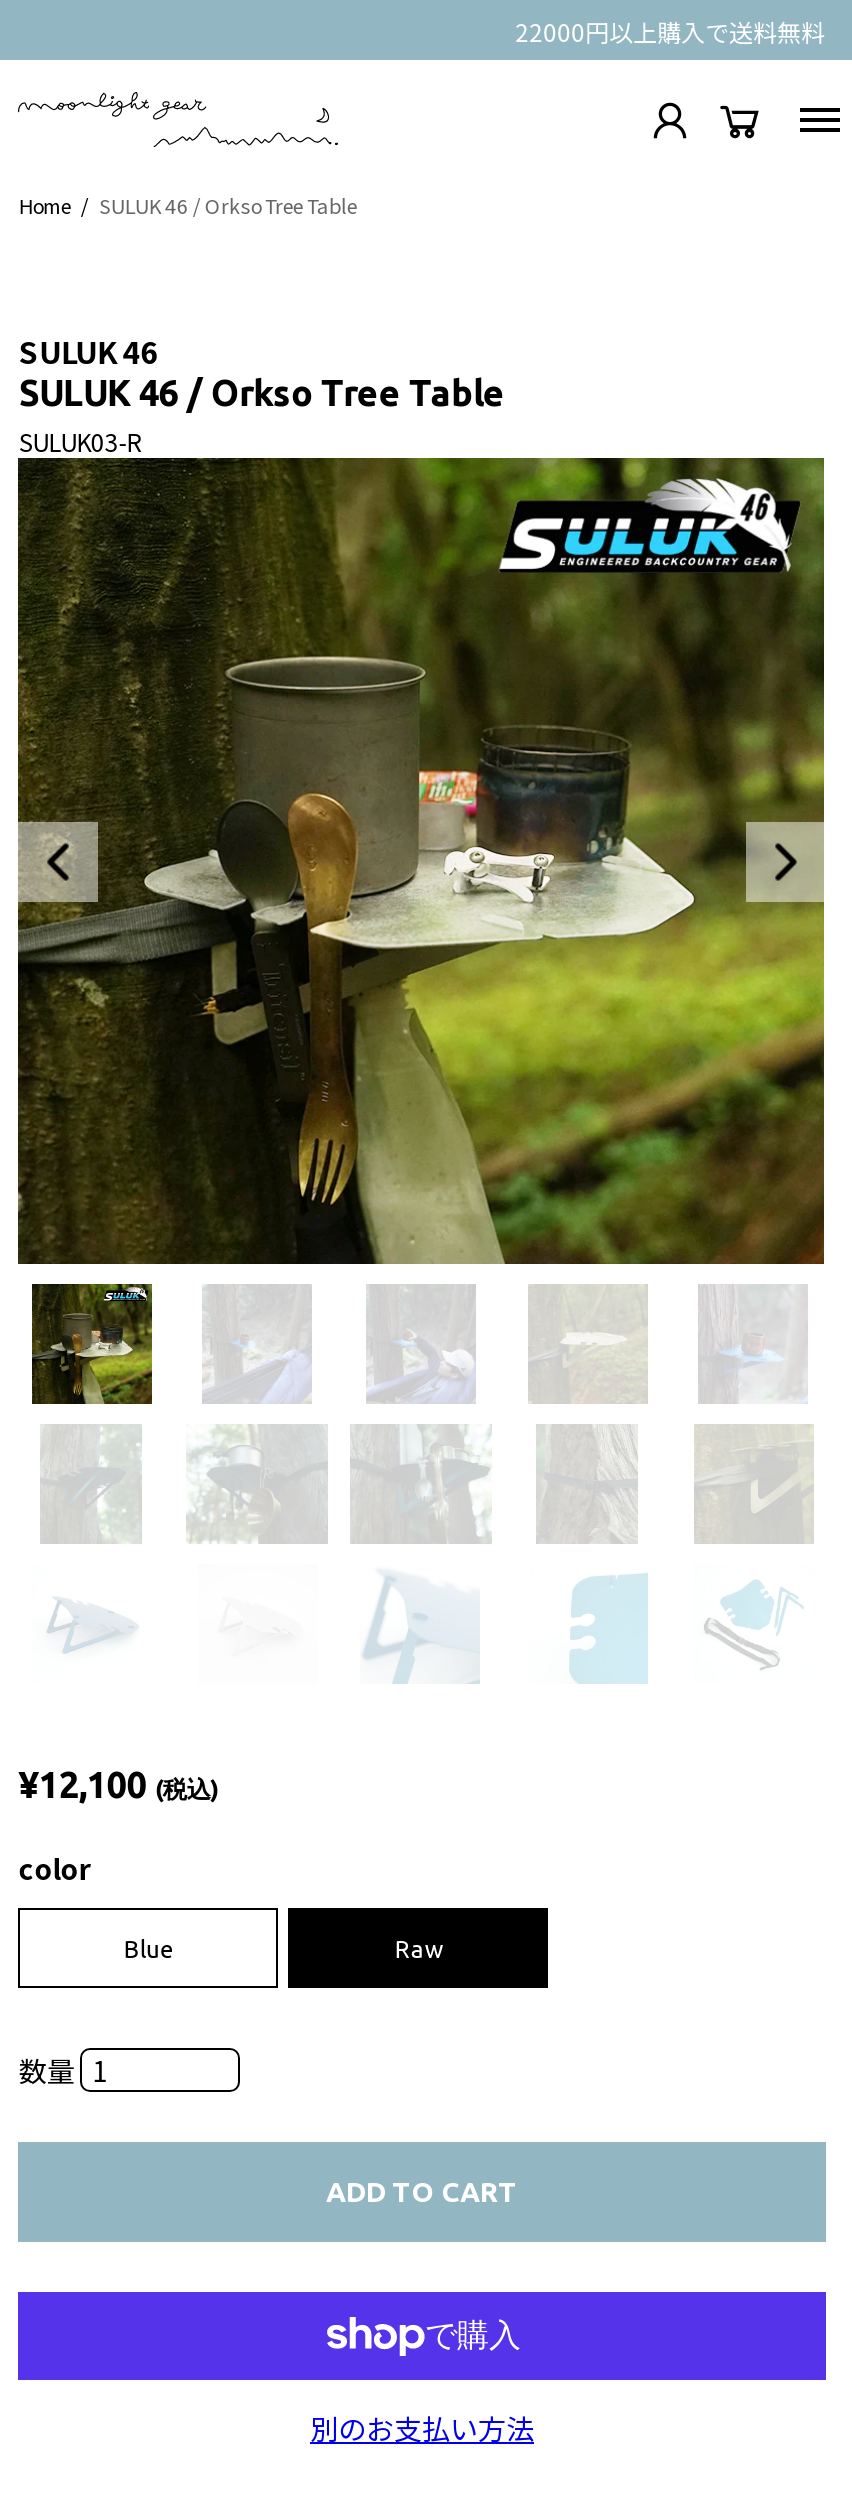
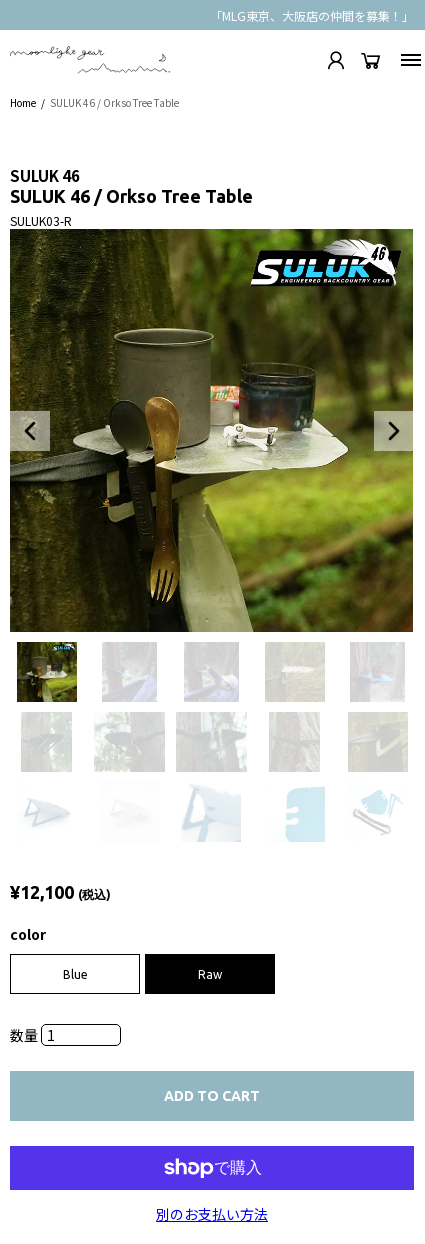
- 22000円以上購入で送料無料
+ 「MLG東京、大阪店の仲間を募集！」
